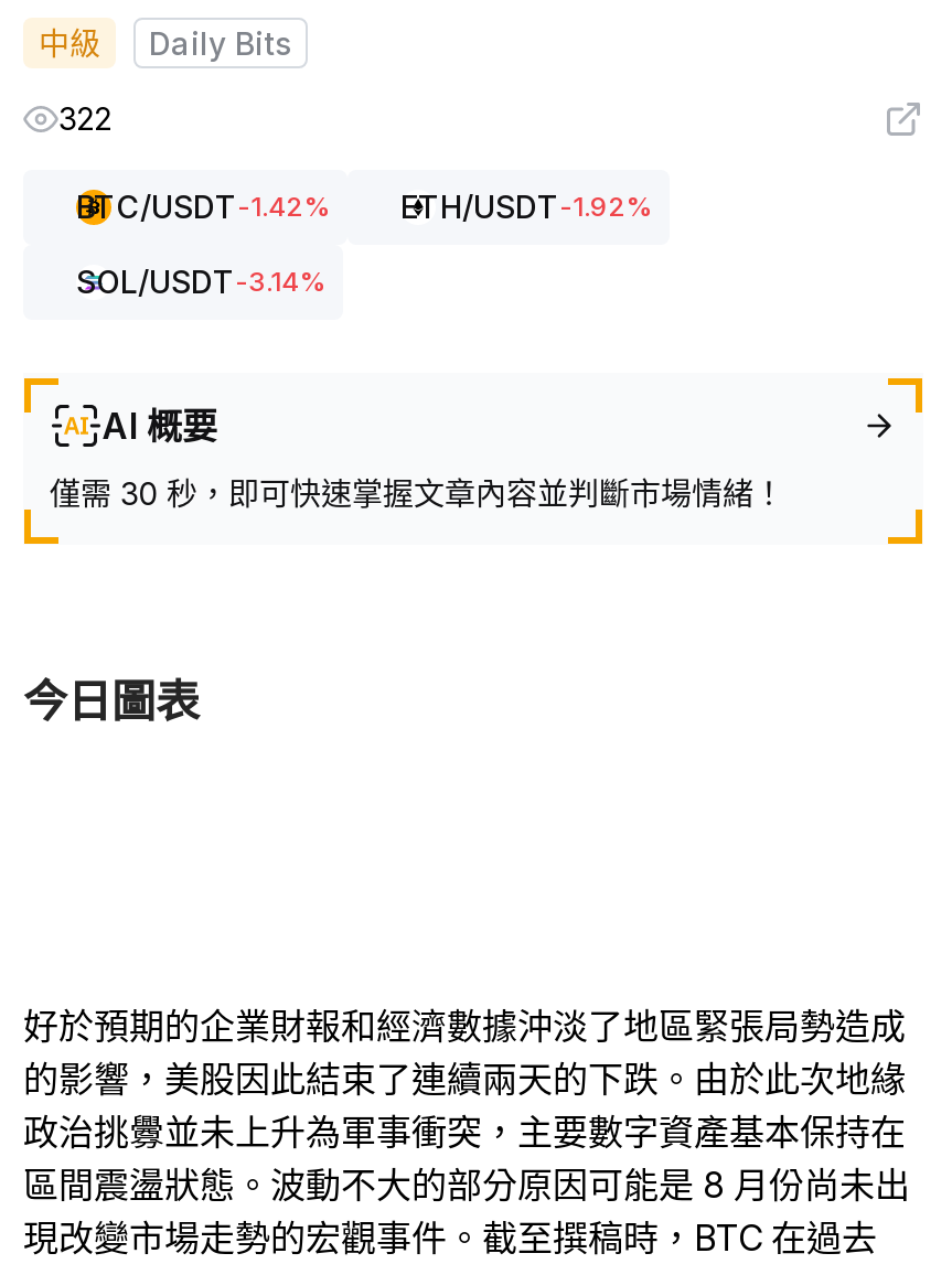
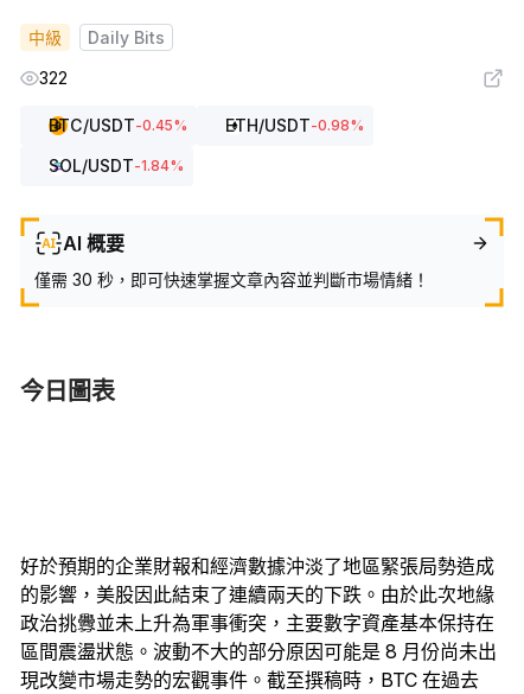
- BTC/USDT-1.42%
+ BTC/USDT-0.45%

- ETH/USDT-1.92%
+ ETH/USDT-0.98%

- SOL/USDT-3.14%
+ SOL/USDT-1.84%
